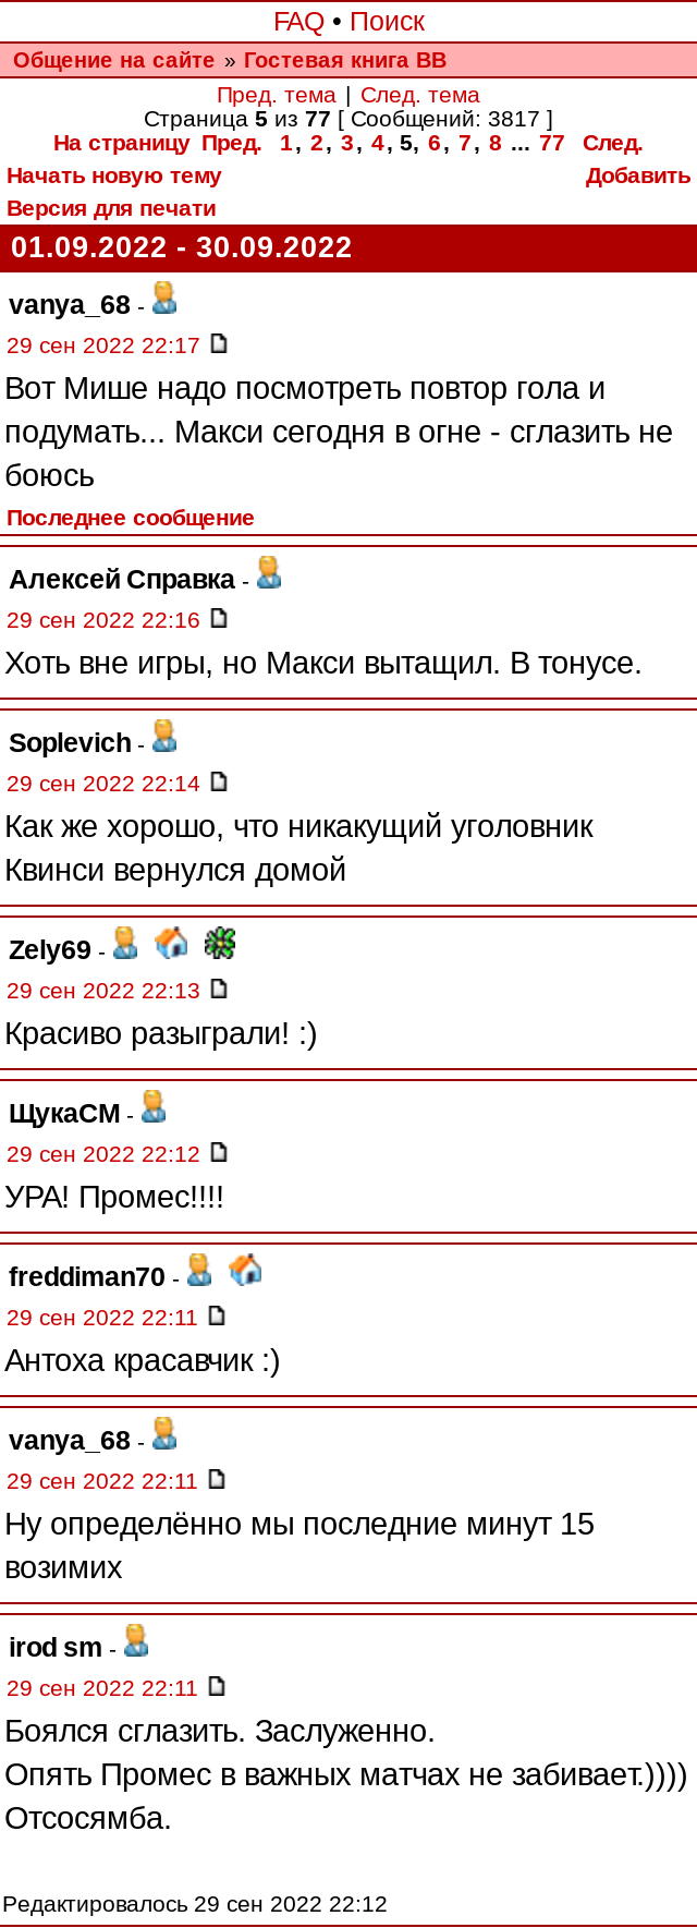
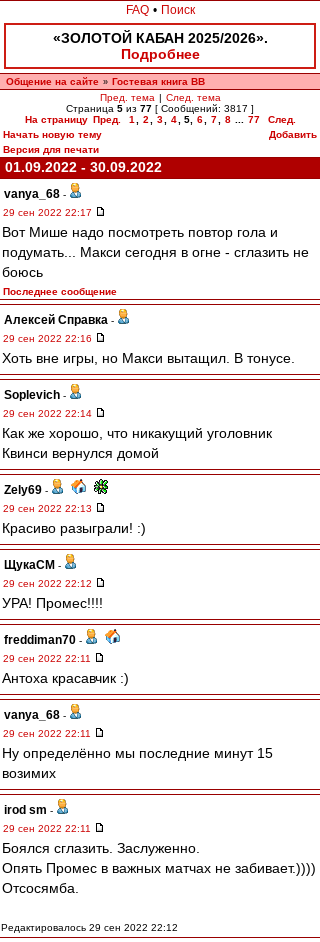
+ «ЗОЛОТОЙ КАБАН 2025/2026».
+ Подробнее
